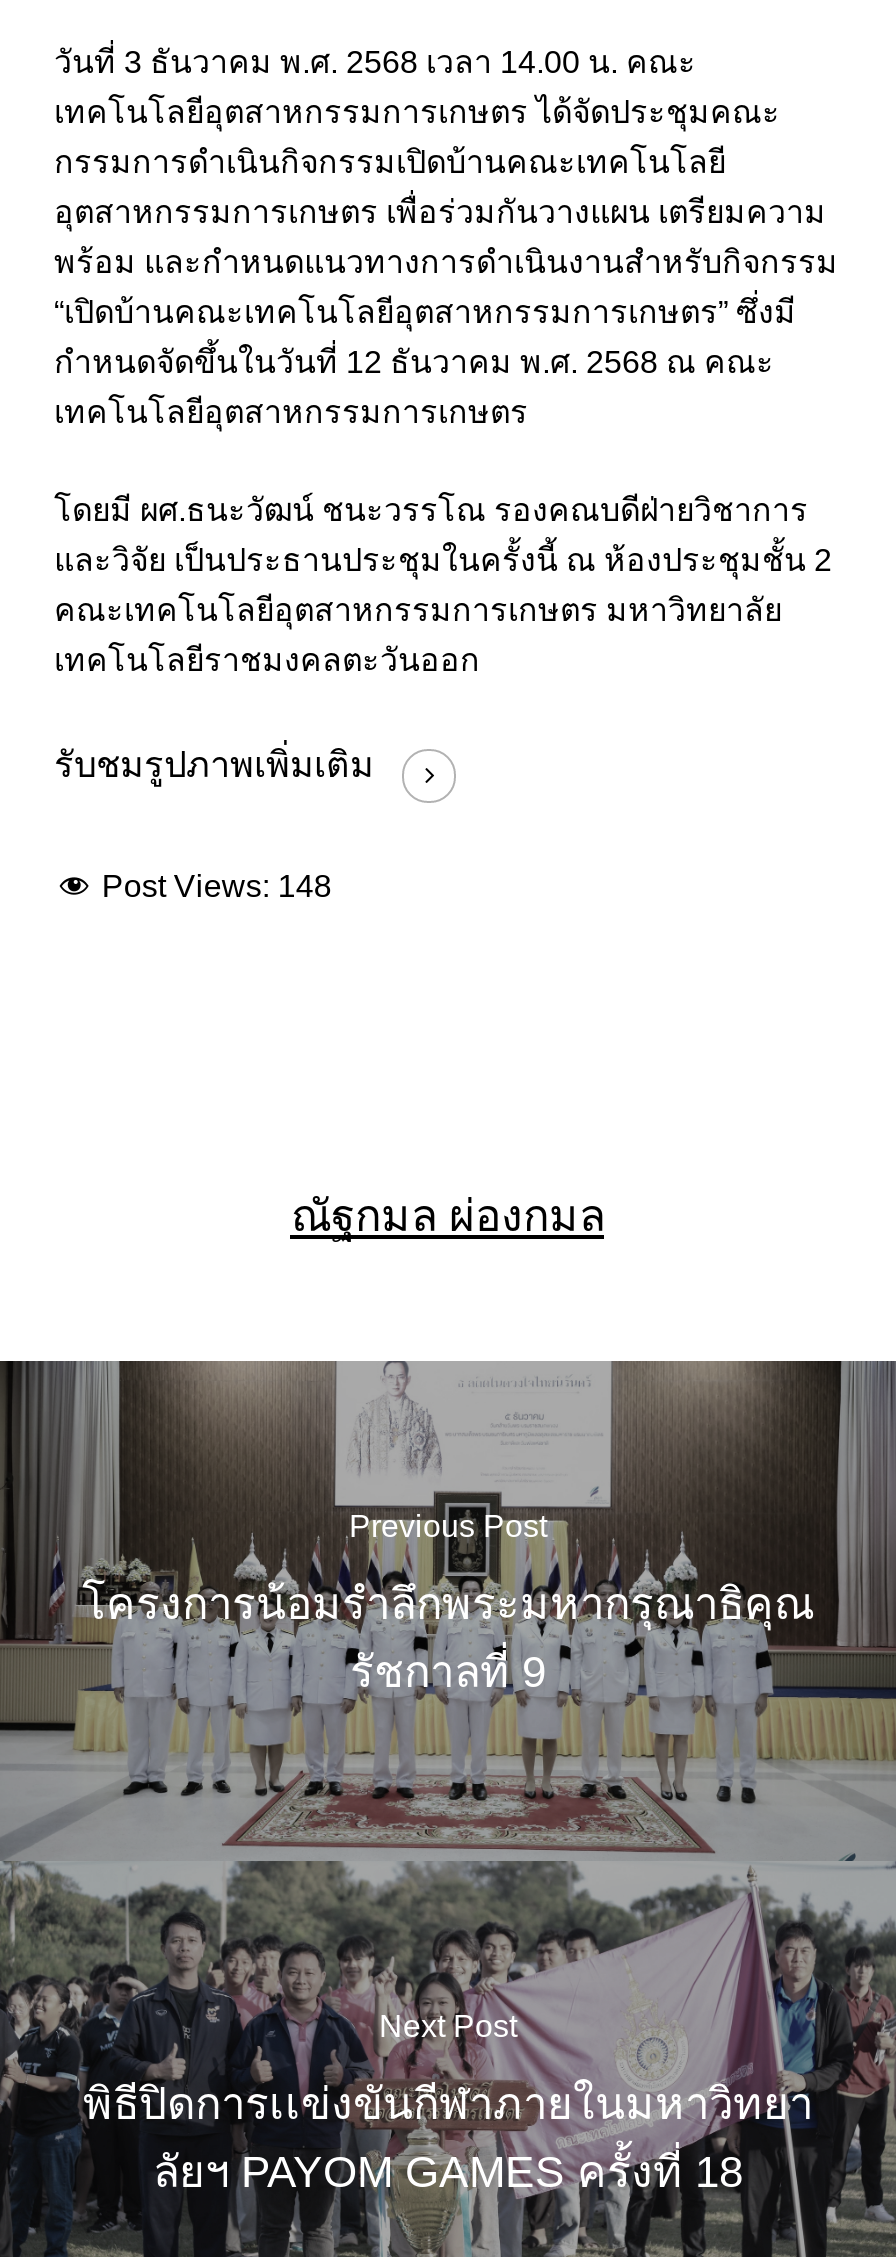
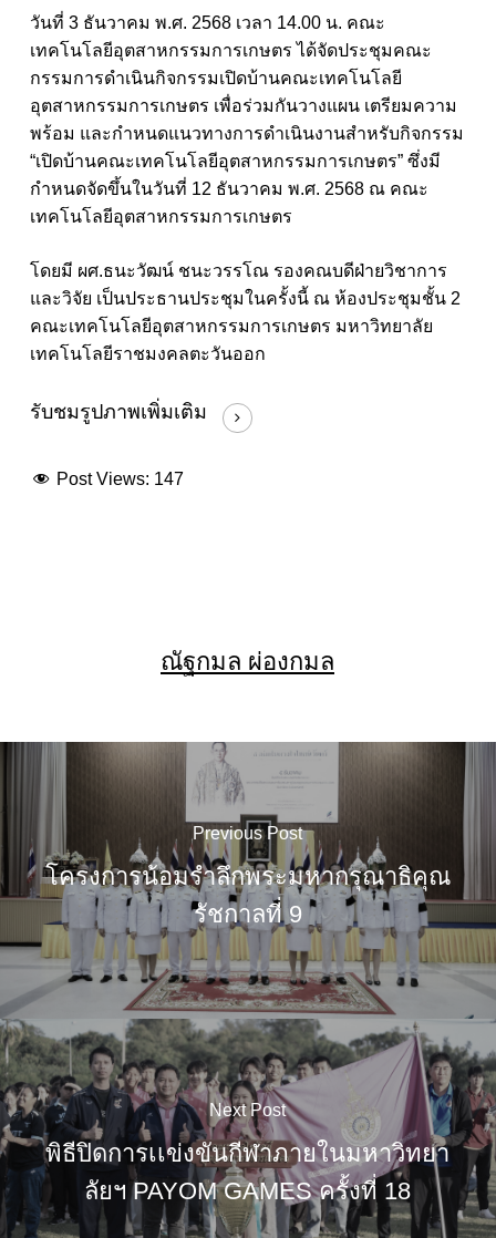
- Post Views: 148
+ Post Views: 147
